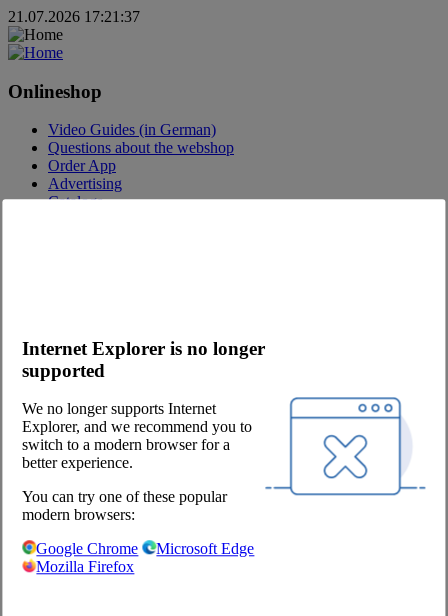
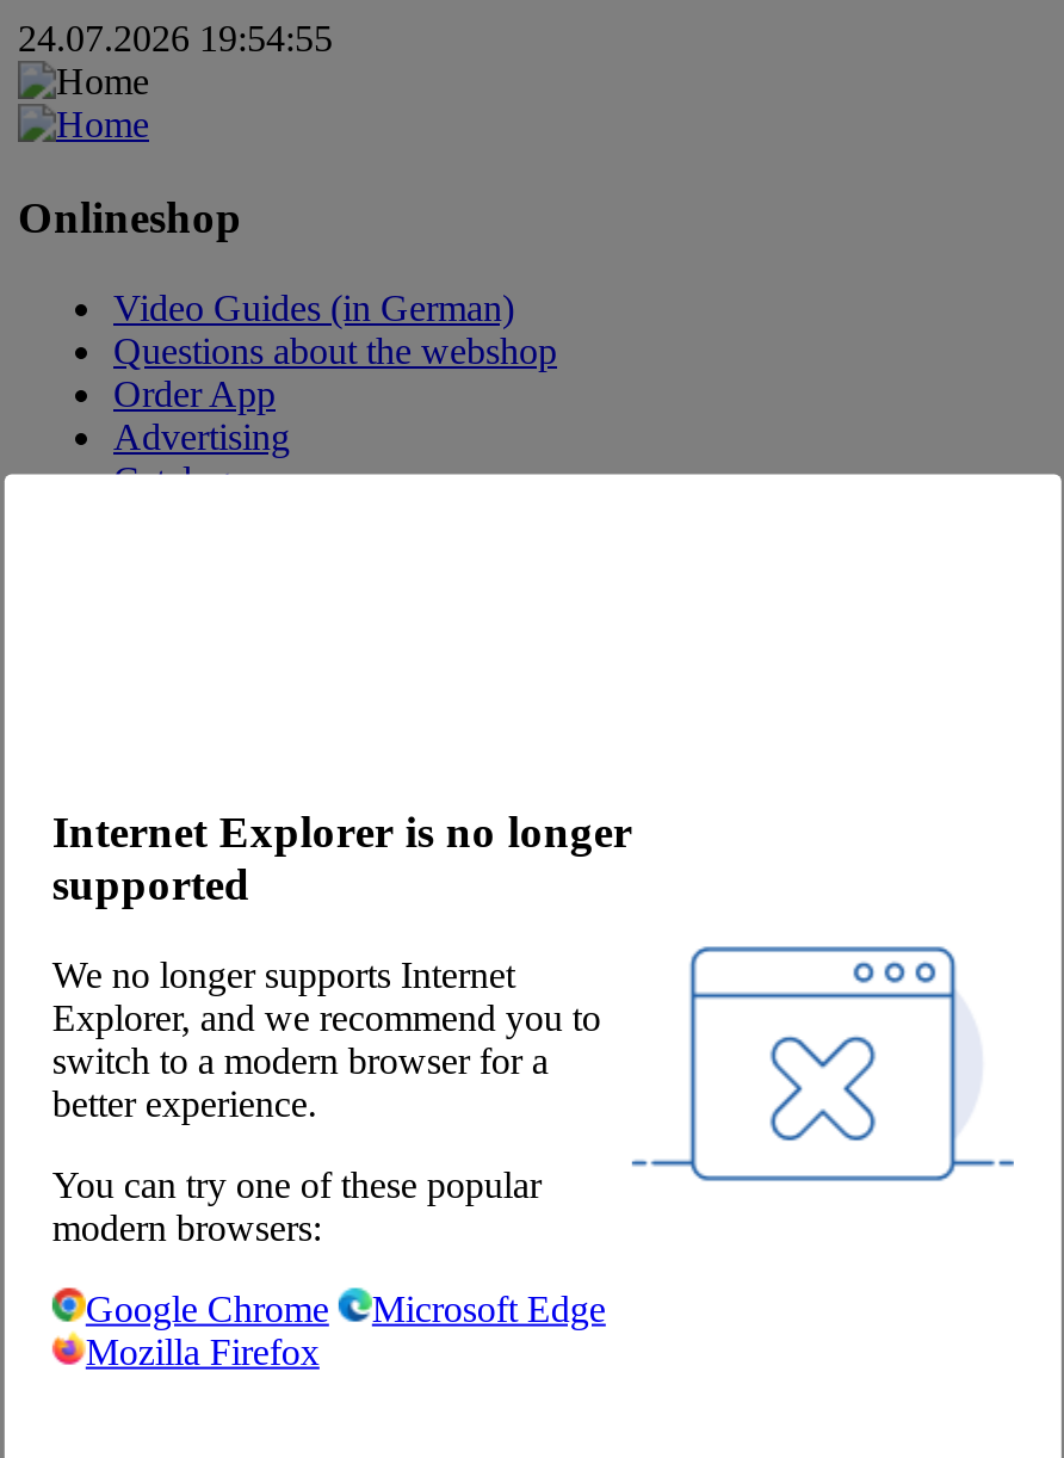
- 21.07.2026 17:21:37
+ 24.07.2026 19:54:55
